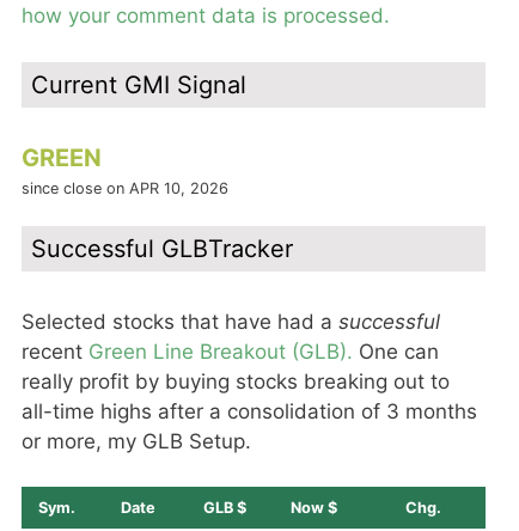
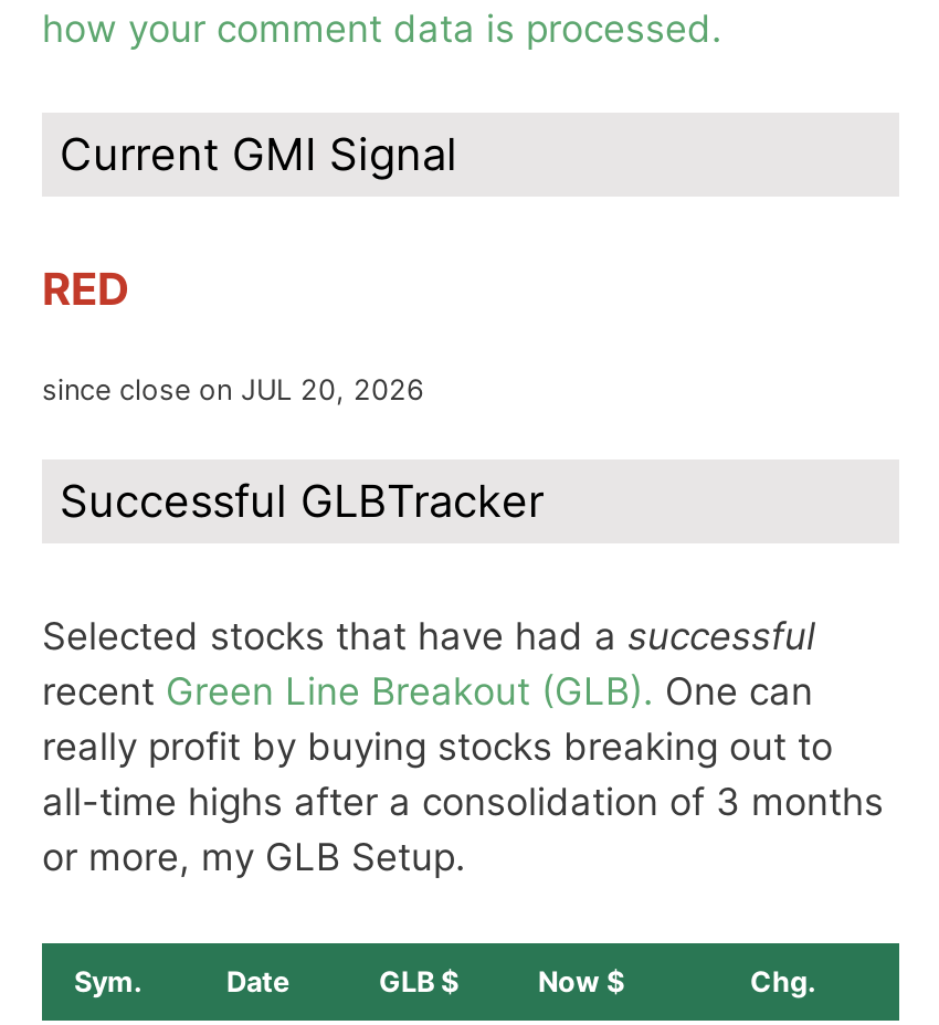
- GREEN
- since close on APR 10, 2026
+ RED
+ since close on JUL 20, 2026
